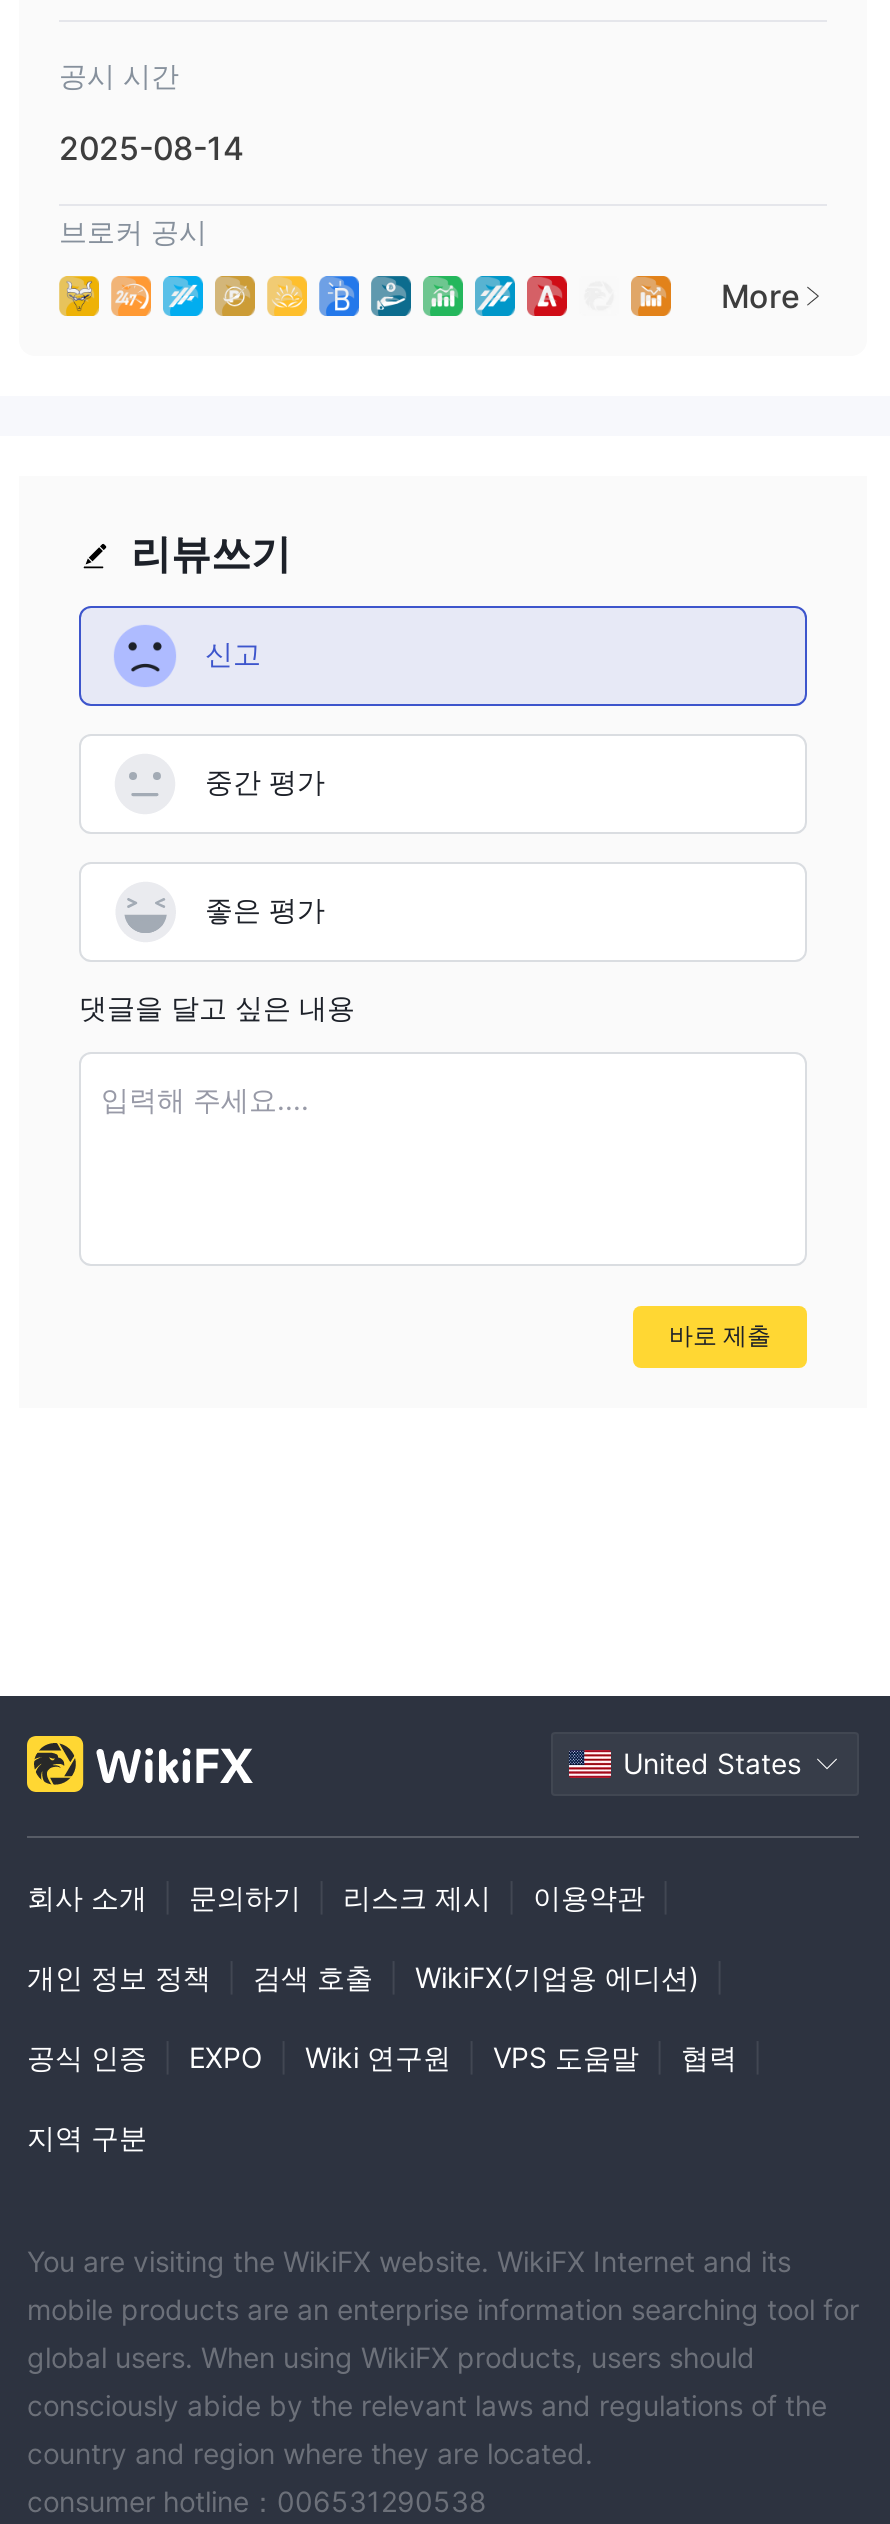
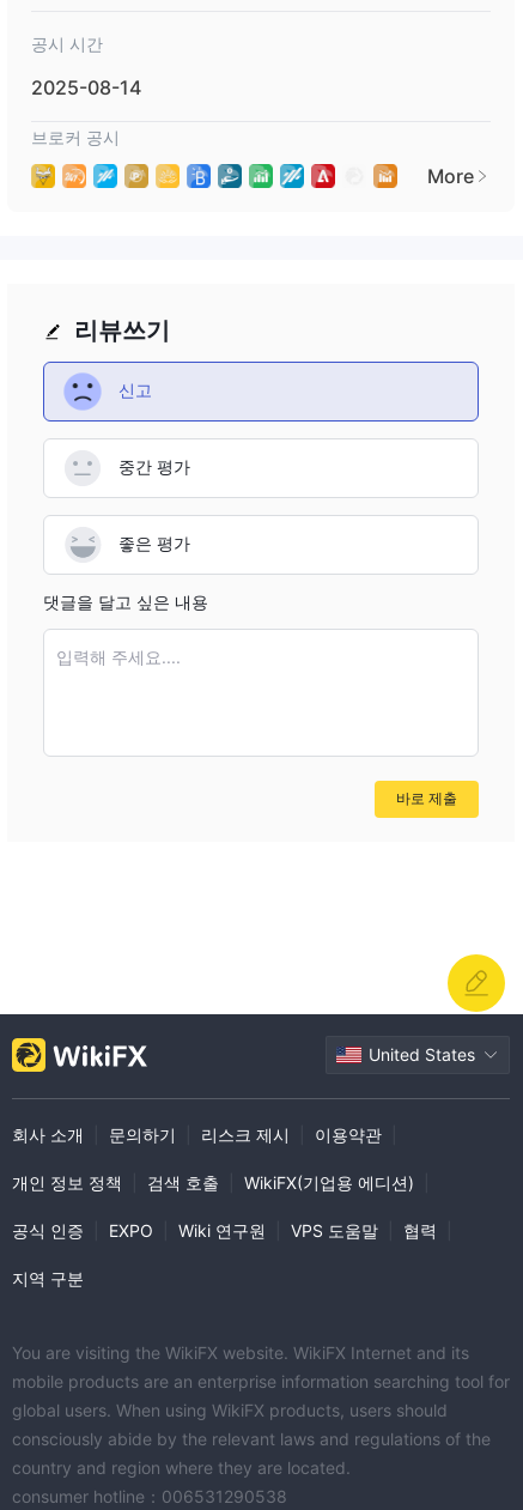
+ [image]
